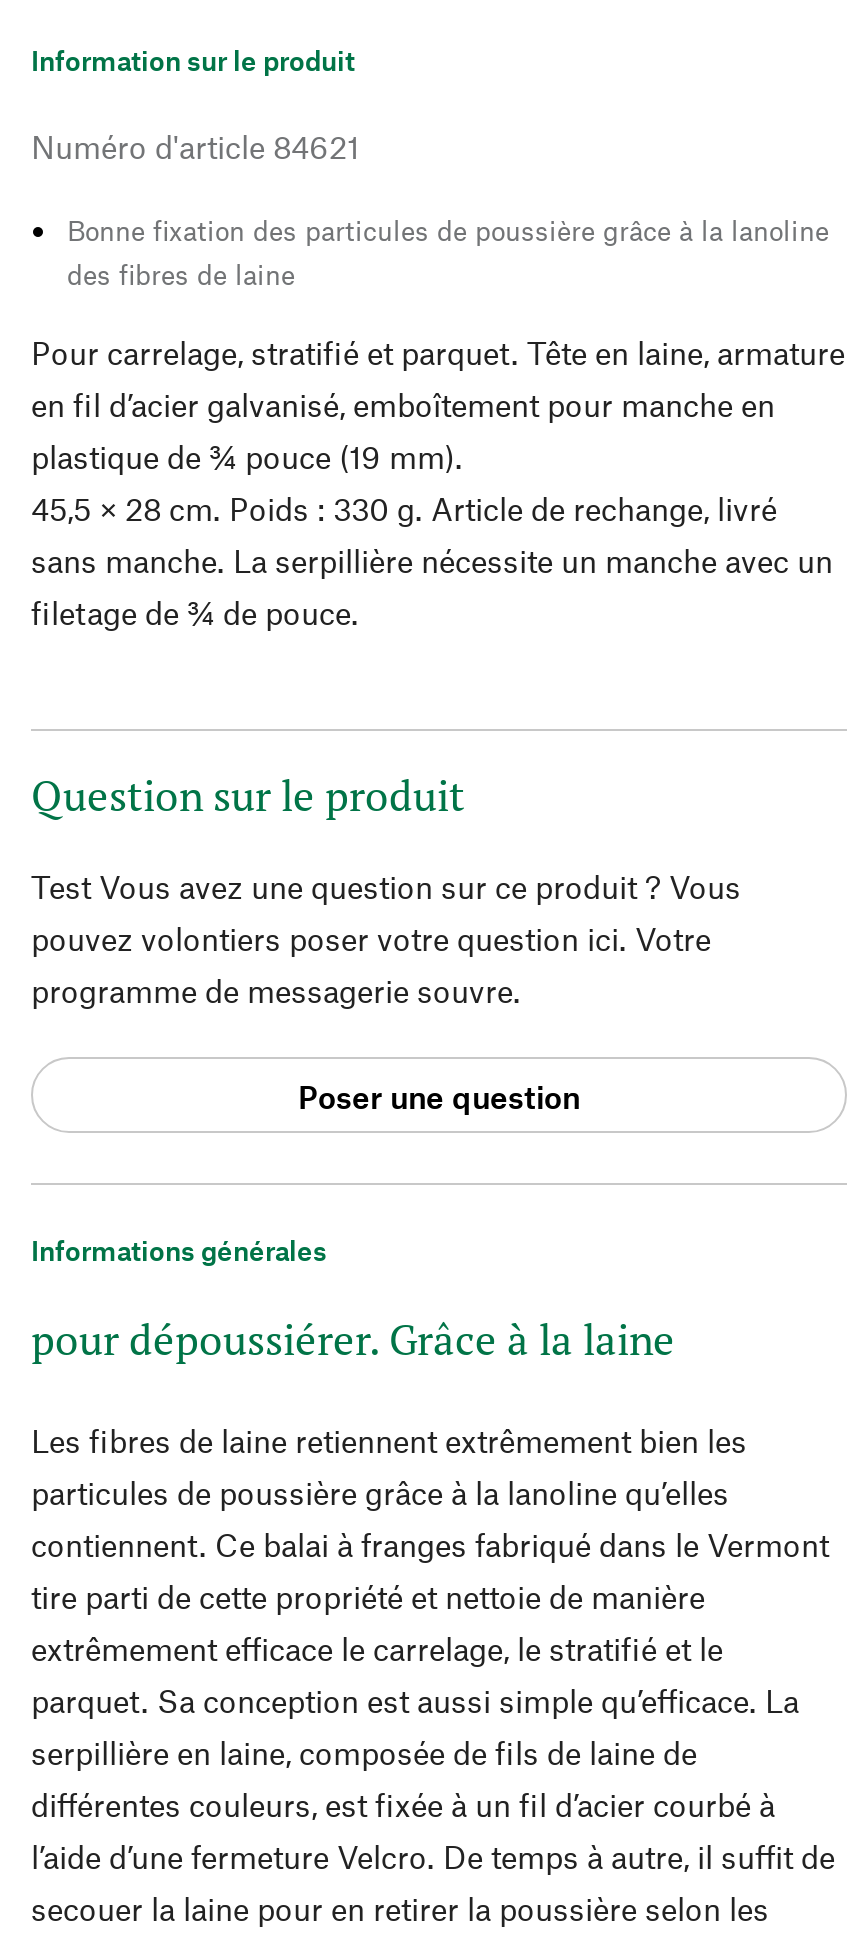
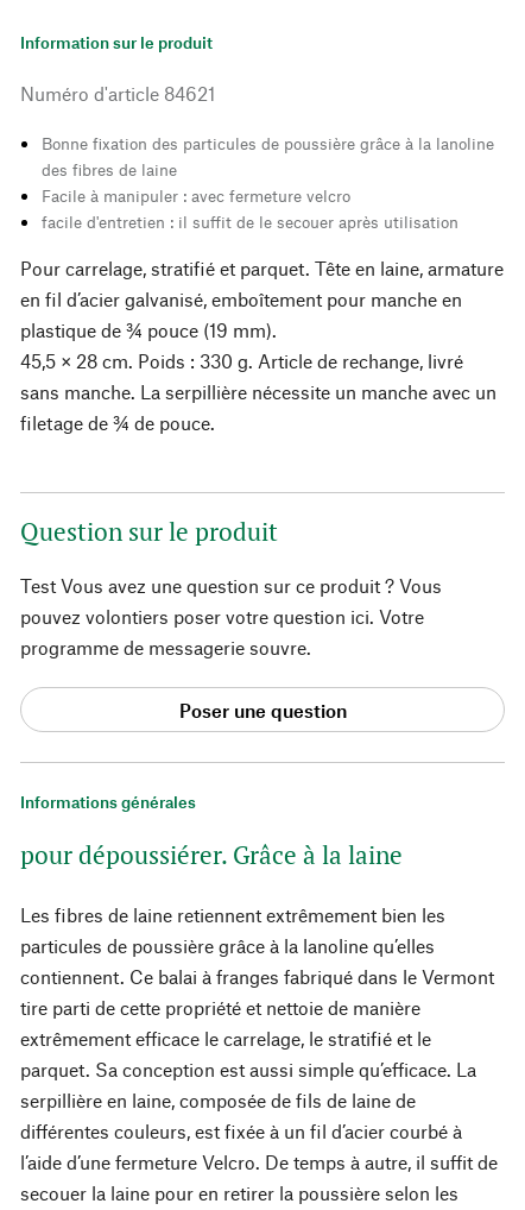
+ Facile à manipuler : avec fermeture velcro
+ facile d'entretien : il suffit de le secouer après utilisation
